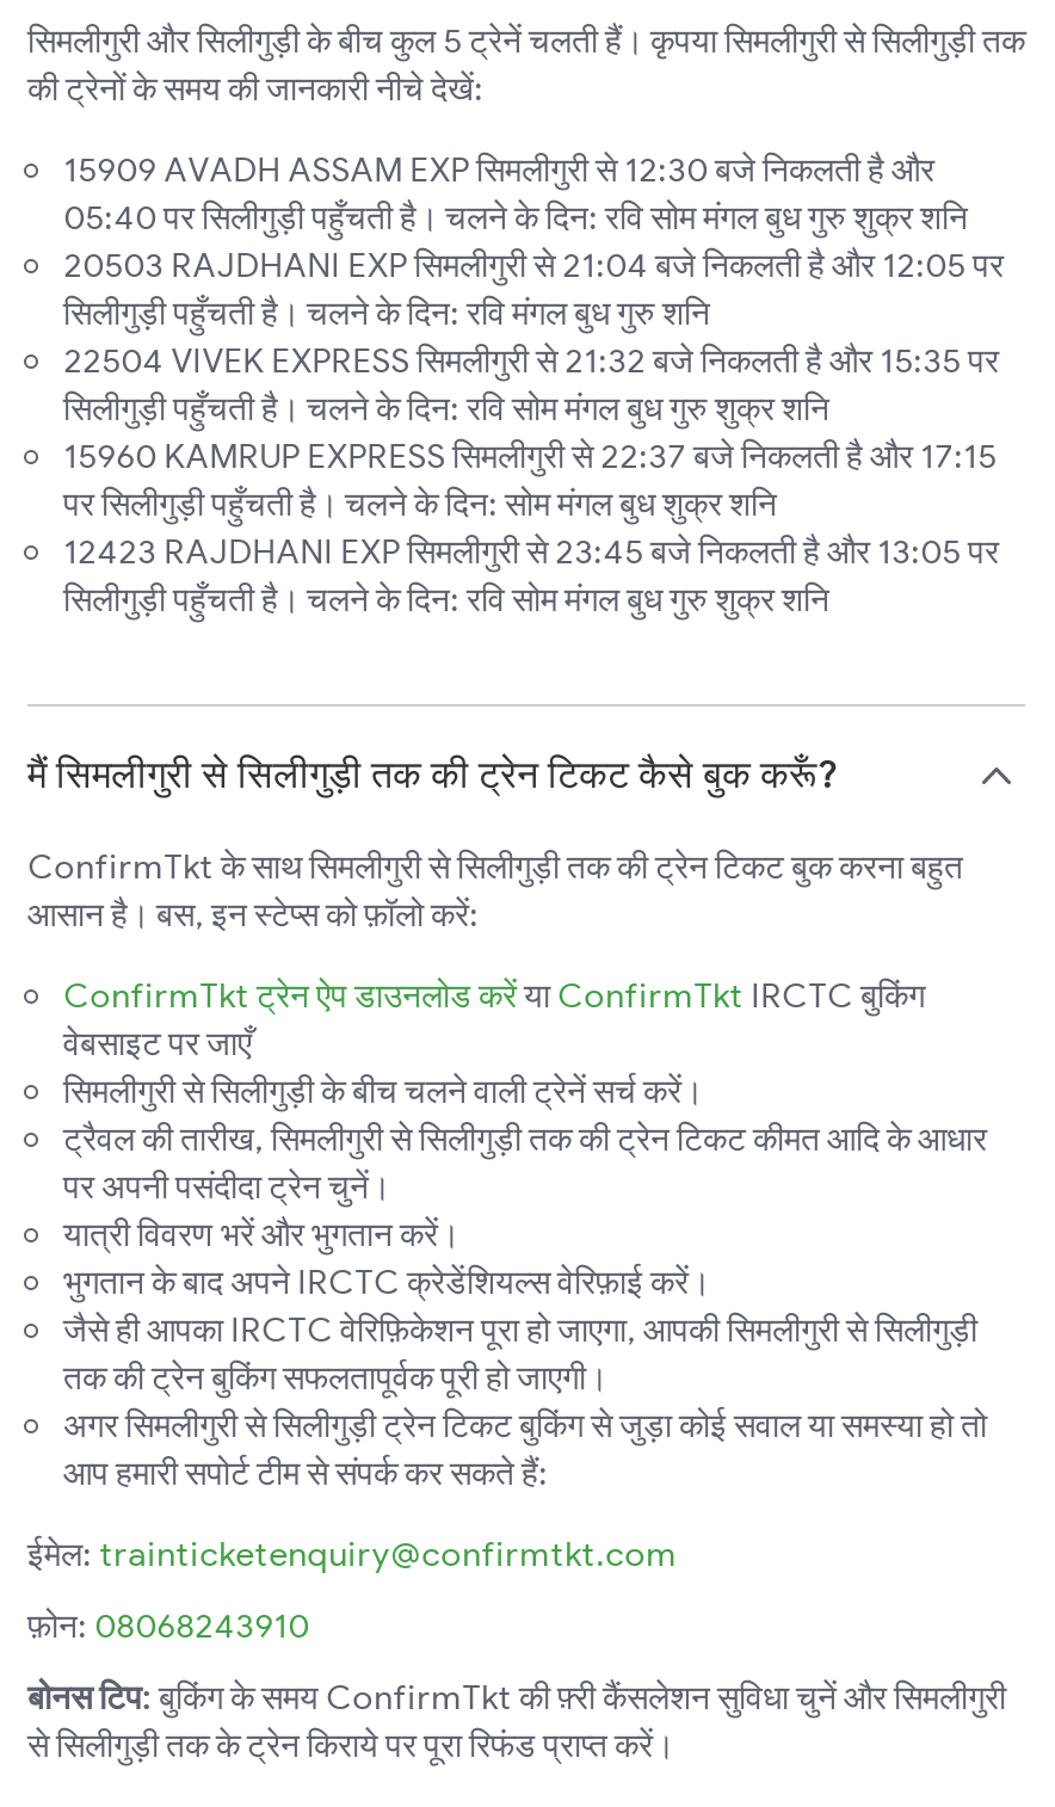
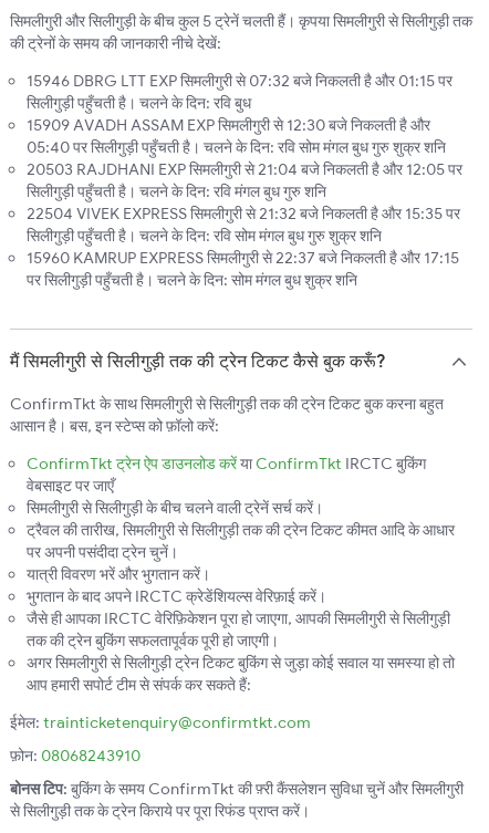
+ 15946 DBRG LTT EXP सिमलीगुरी से 07:32 बजे निकलती है और 01:15 पर
+ सिलीगुड़ी पहुँचती है। चलने के दिन: रवि बुध

moved down: 15909 AVADH ASSAM EXP सिमलीगुरी से 12:30 बजे निकलती है और | 05:40 पर सिलीगुड़ी पहुँचती है। चलने के दिन: रवि सोम मंगल बुध गुरु शुक्र शनि | 20503 RAJDHANI EXP सिमलीगुरी से 21:04 बजे निकलती है और 12:05 पर | सिलीगुड़ी पहुँचती है। चलने के दिन: रवि मंगल बुध गुरु शनि | 22504 VIVEK EXPRESS सिमलीगुरी से 21:32 बजे निकलती है और 15:35 पर | सिलीगुड़ी पहुँचती है। चलने के दिन: रवि सोम मंगल बुध गुरु शुक्र शनि | 15960 KAMRUP EXPRESS सिमलीगुरी से 22:37 बजे निकलती है और 17:15 | पर सिलीगुड़ी पहुँचती है। चलने के दिन: सोम मंगल बुध शुक्र शनि

- 12423 RAJDHANI EXP सिमलीगुरी से 23:45 बजे निकलती है और 13:05 पर
- सिलीगुड़ी पहुँचती है। चलने के दिन: रवि सोम मंगल बुध गुरु शुक्र शनि
